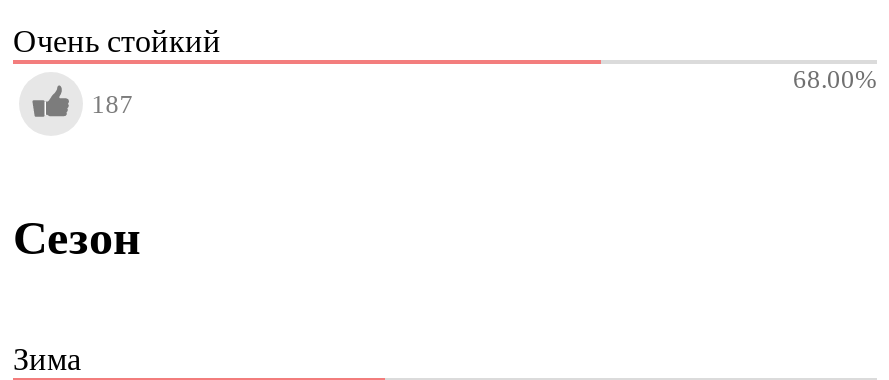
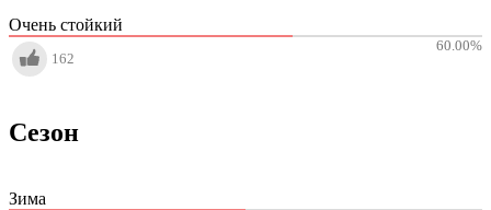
- 68.00%
+ 60.00%

- 187
+ 162
